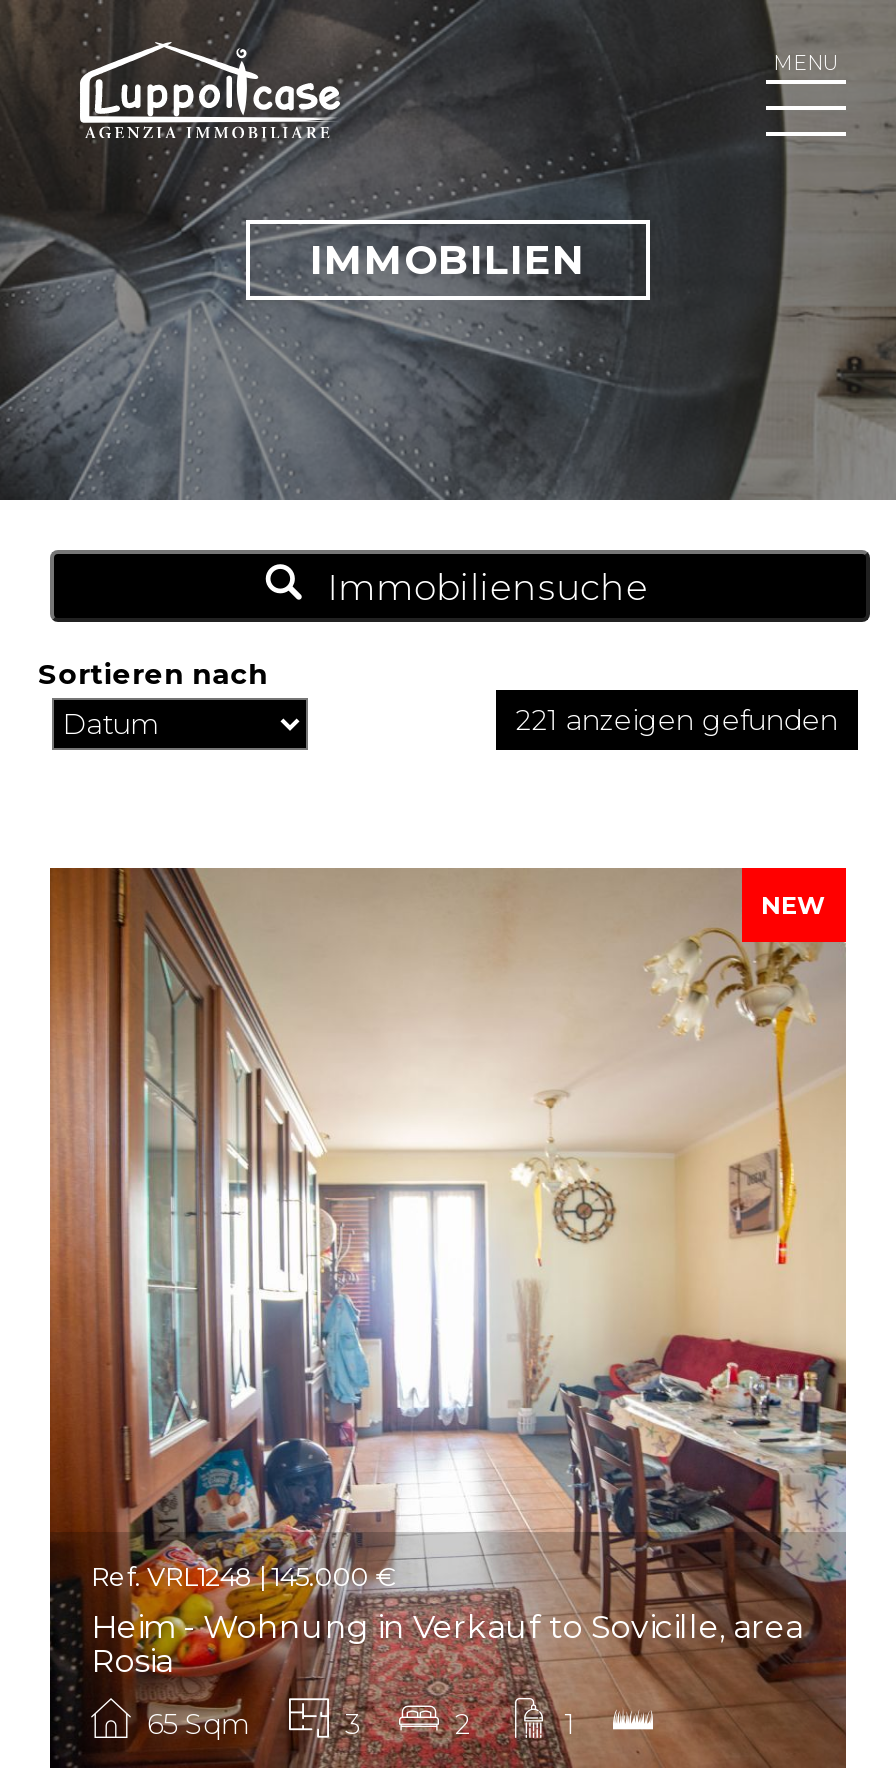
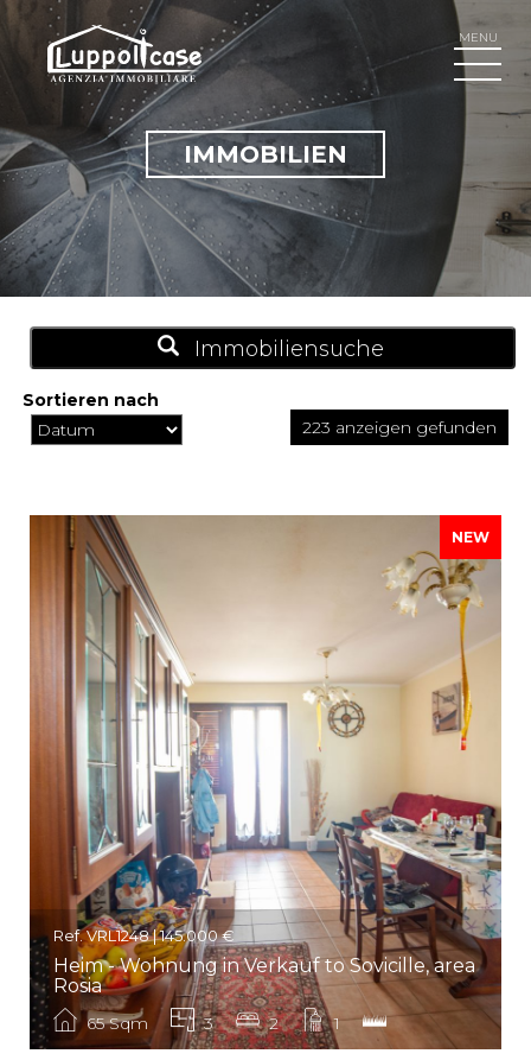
- 221 anzeigen gefunden
+ 223 anzeigen gefunden
